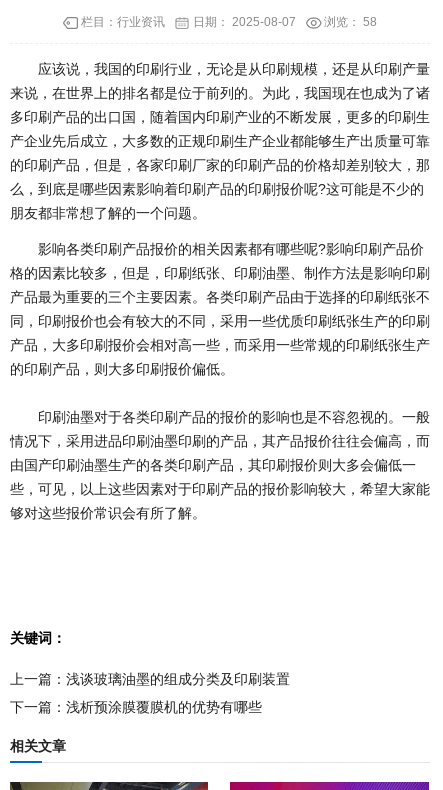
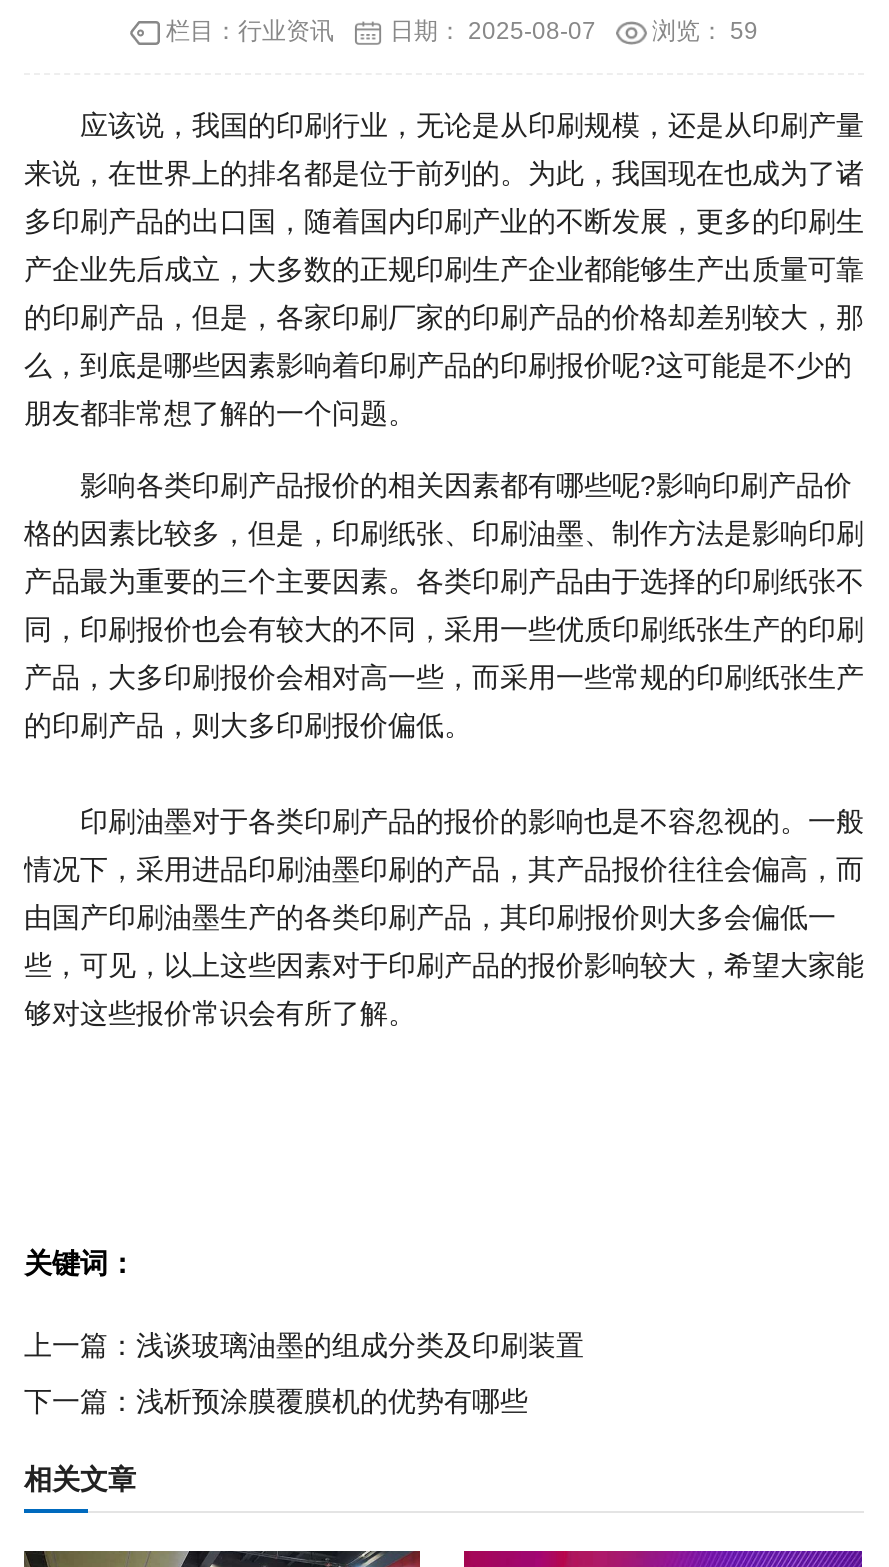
- 栏目：行业资讯 日期：2025-08-07 浏览：58
+ 栏目：行业资讯 日期：2025-08-07 浏览：59
